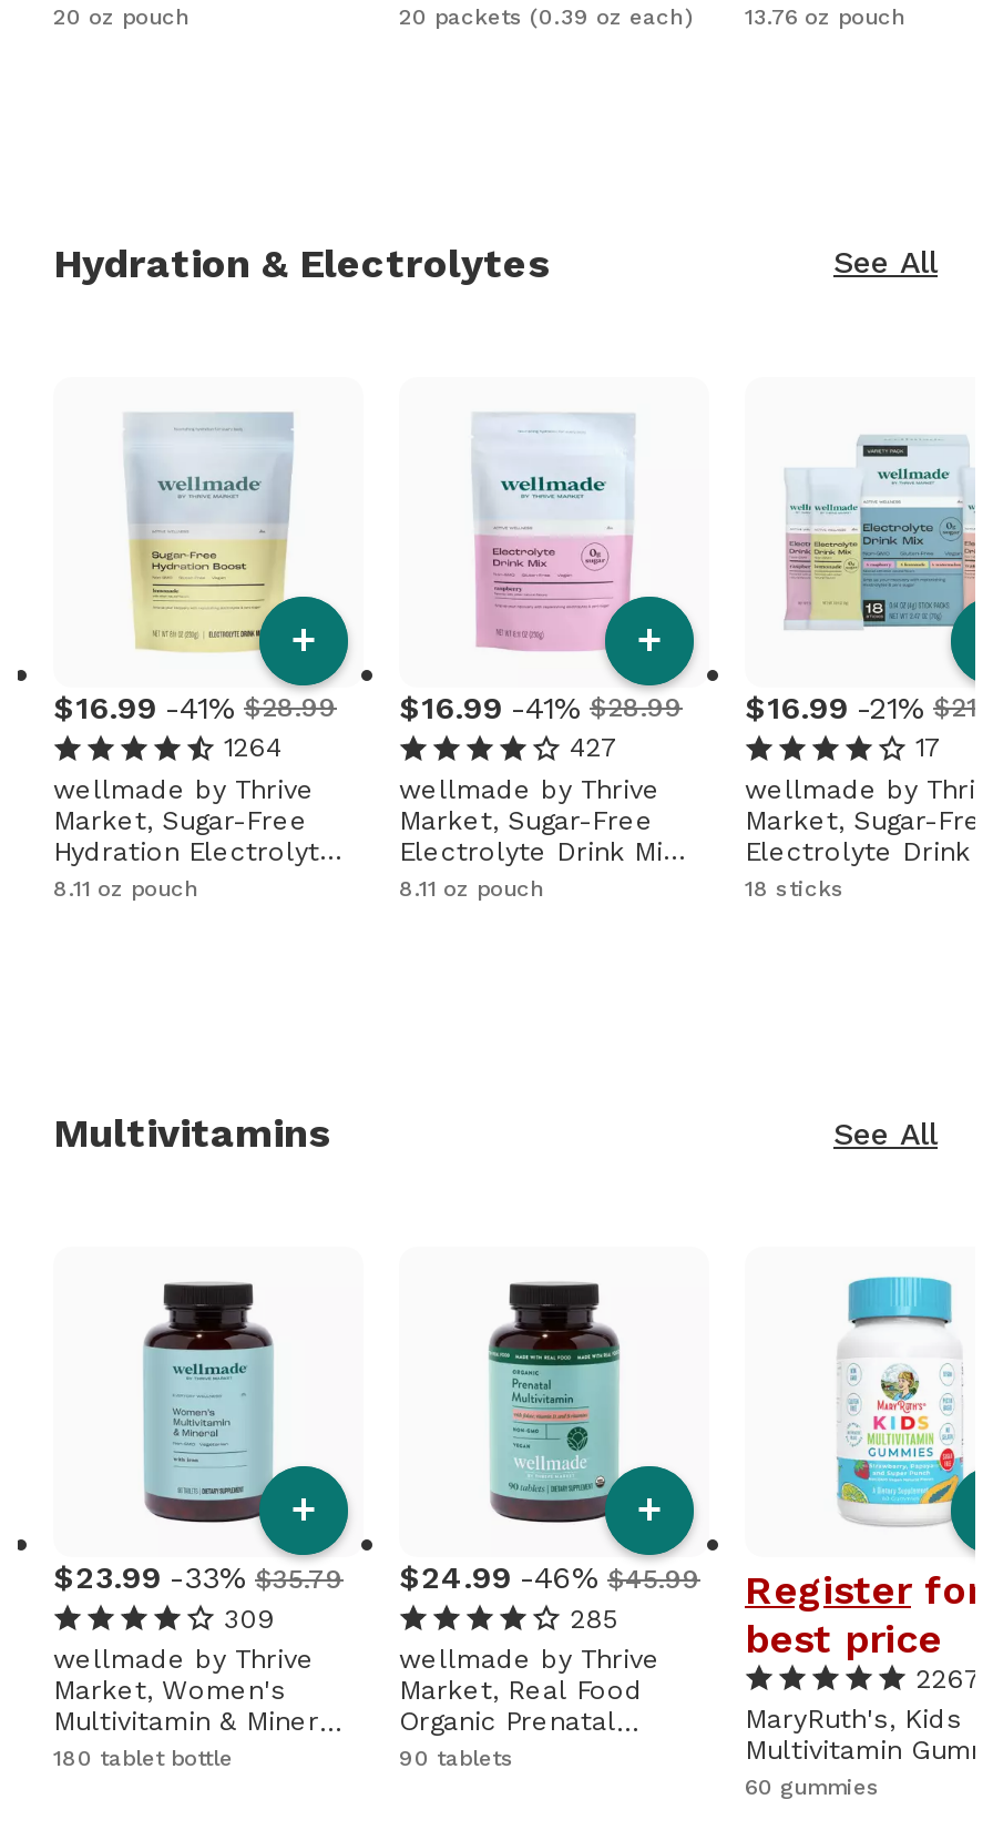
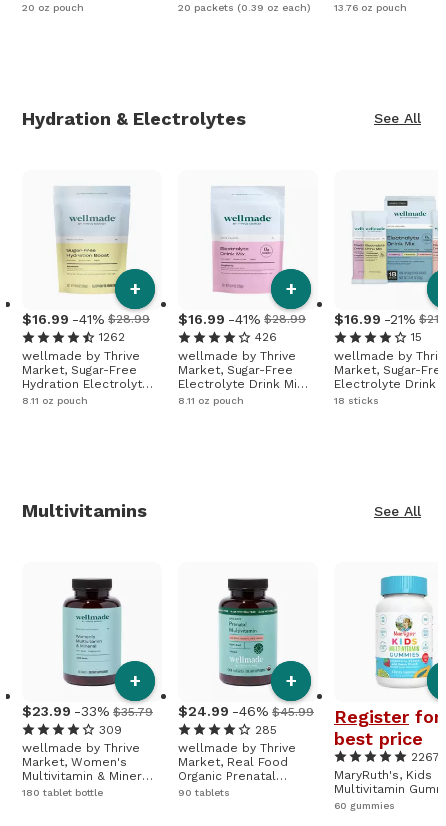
- 1264
+ 1262

- 427
+ 426

- 17
+ 15
